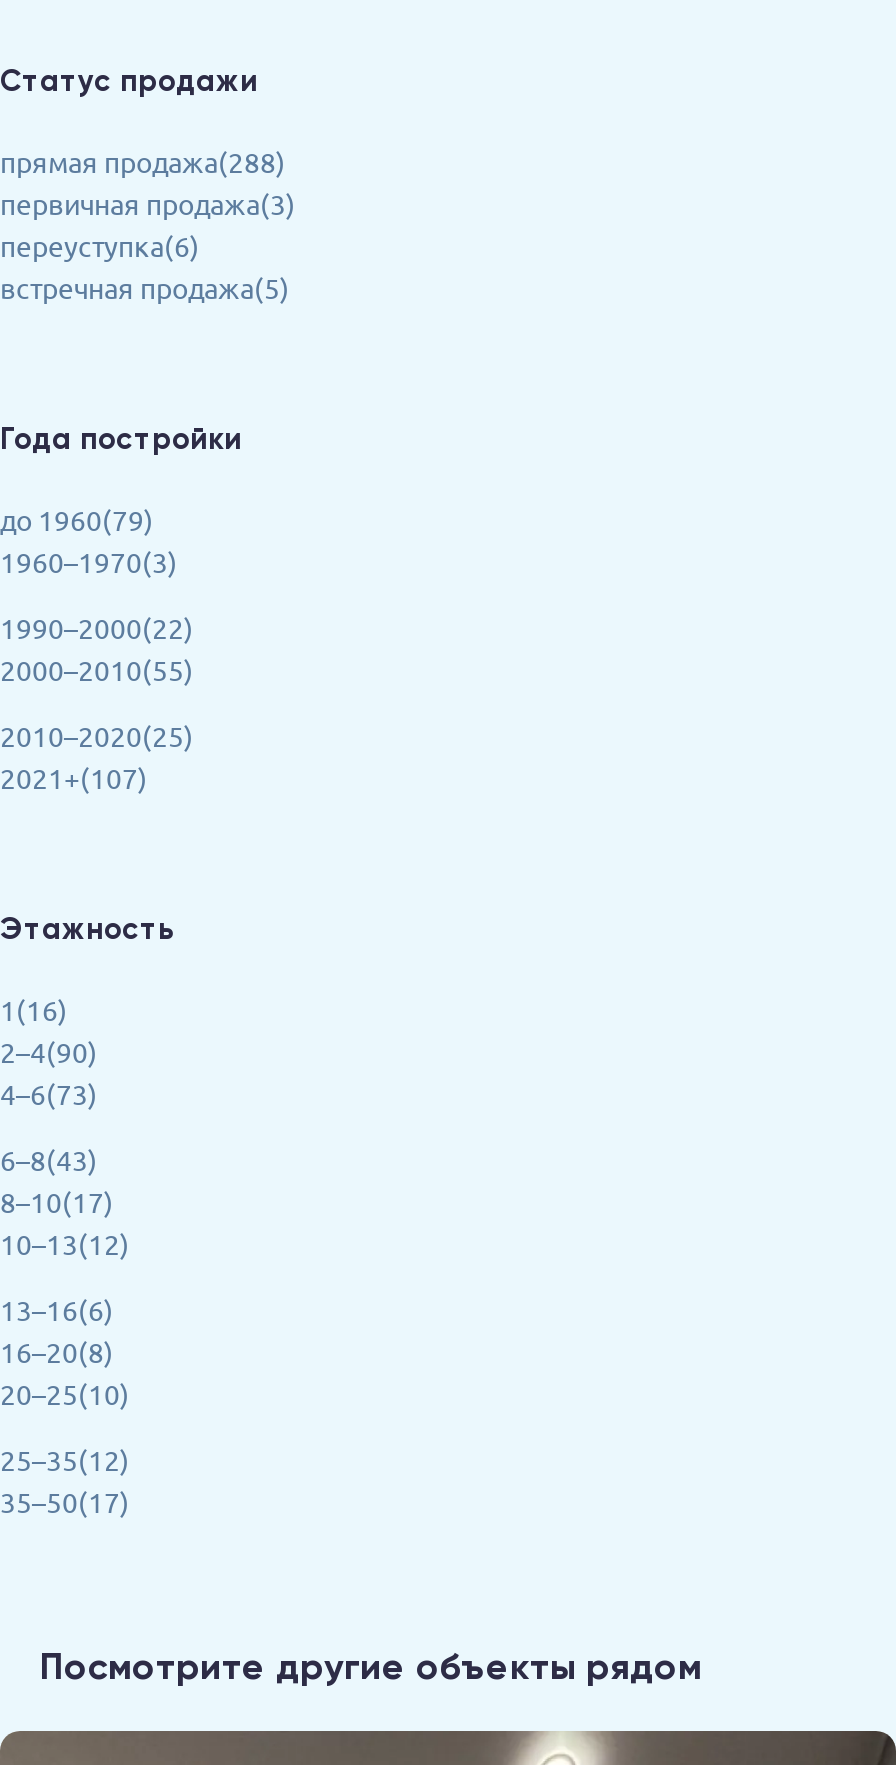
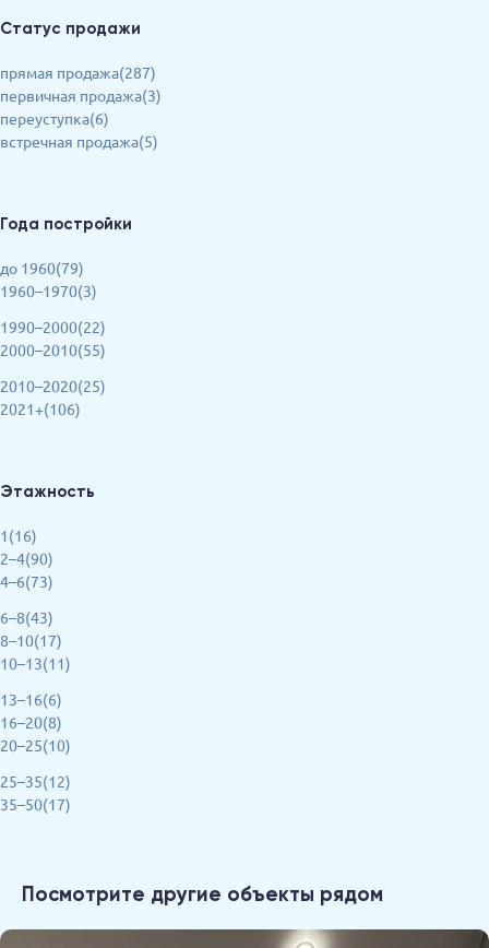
- прямая продажа(288)
+ прямая продажа(287)

- 2021+(107)
+ 2021+(106)

- 10–13(12)
+ 10–13(11)
